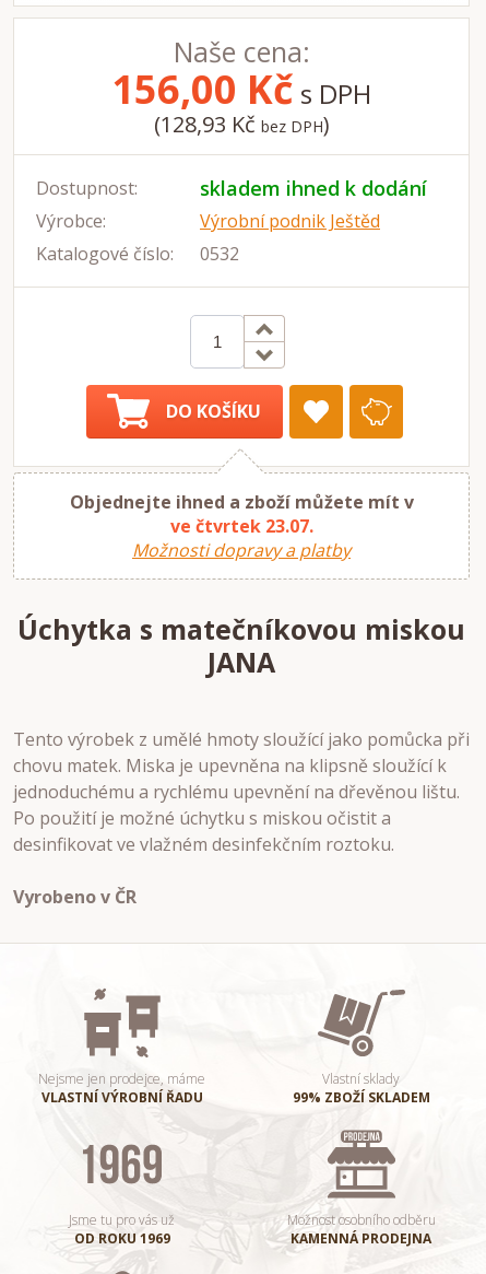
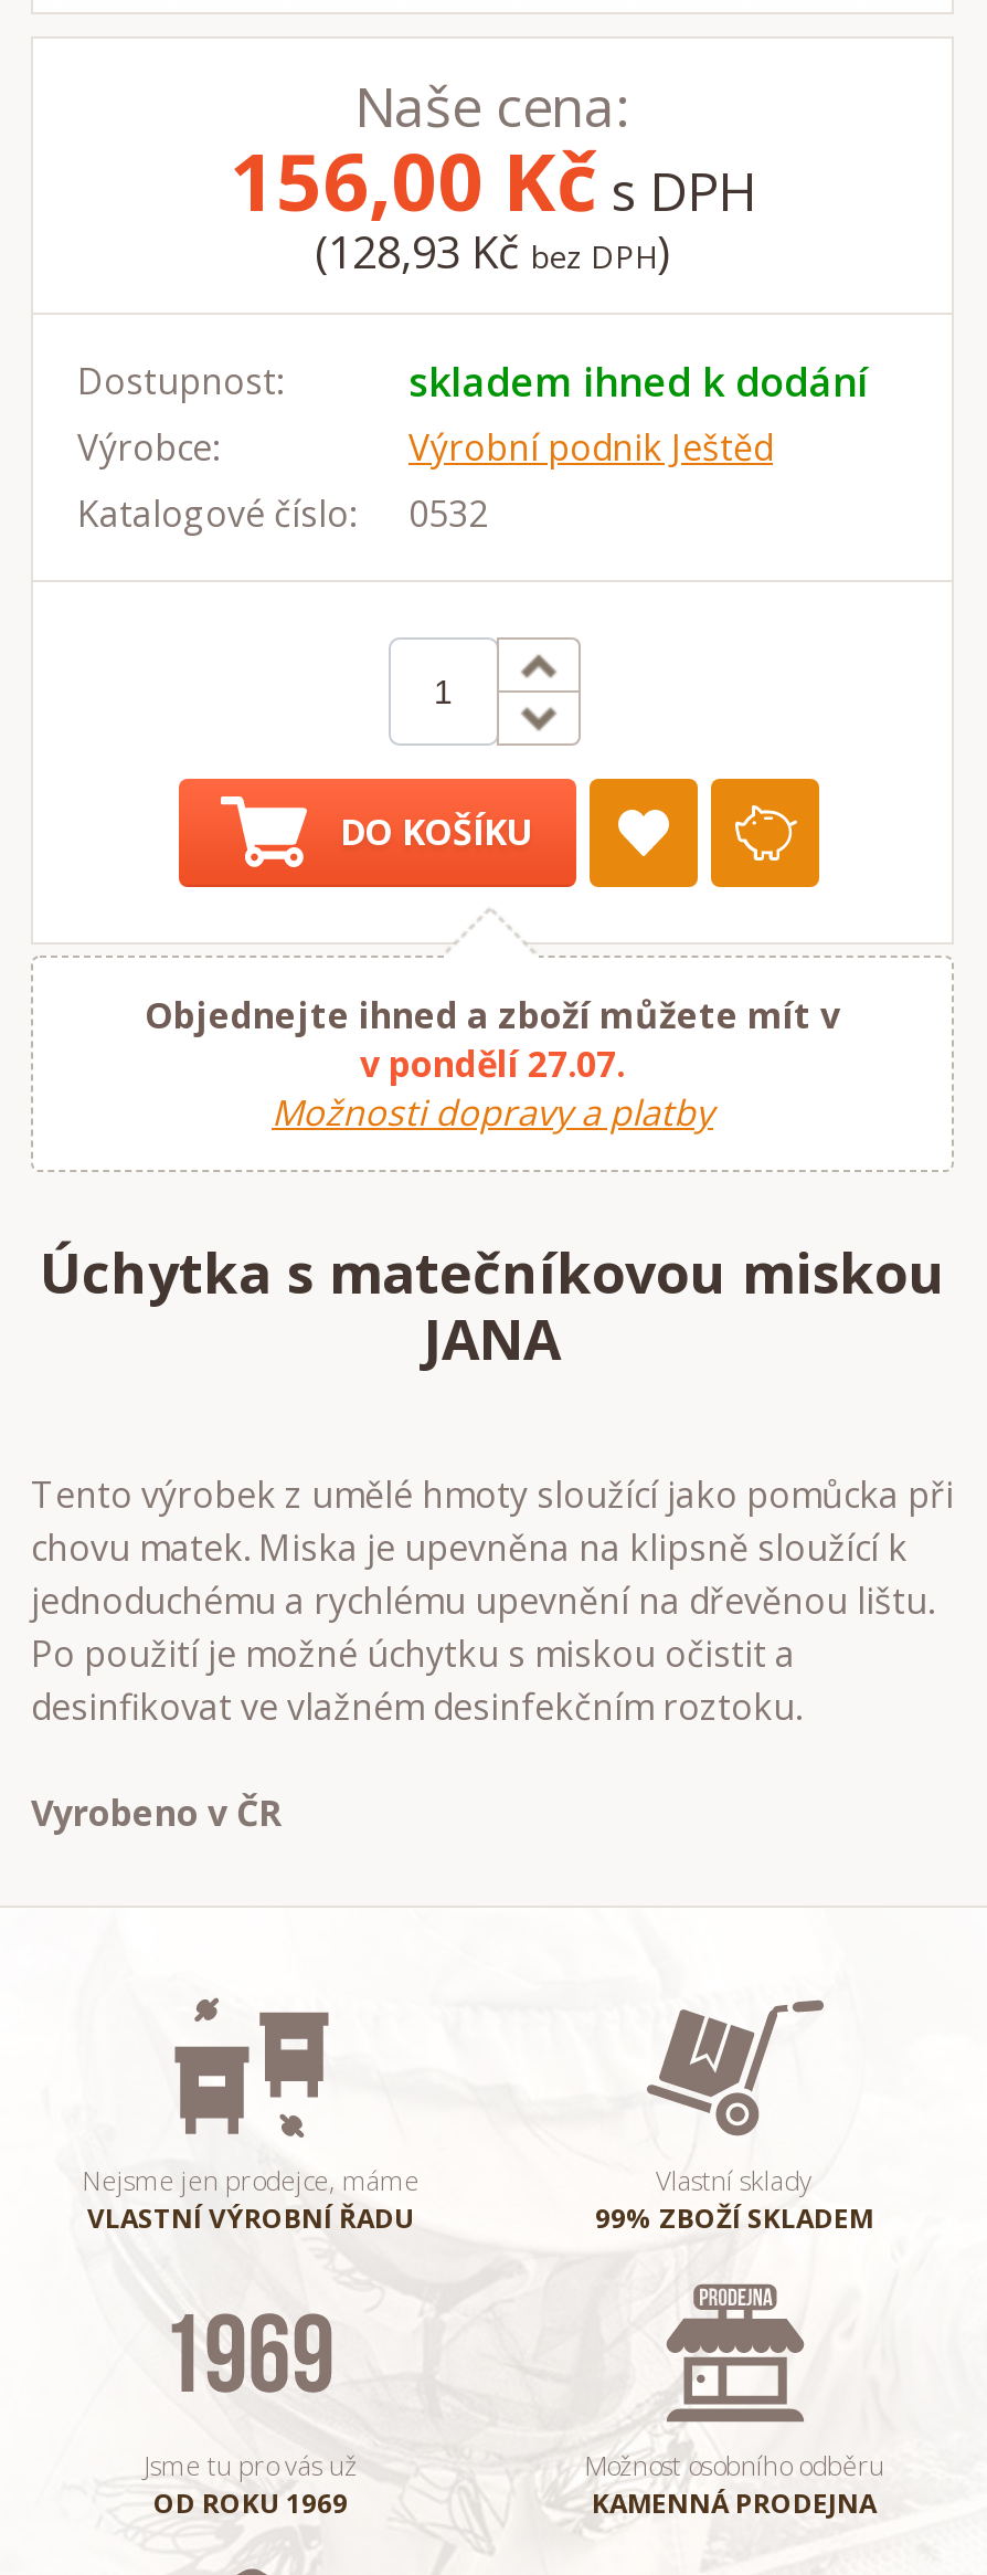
- ve čtvrtek 23.07.
+ v pondělí 27.07.
